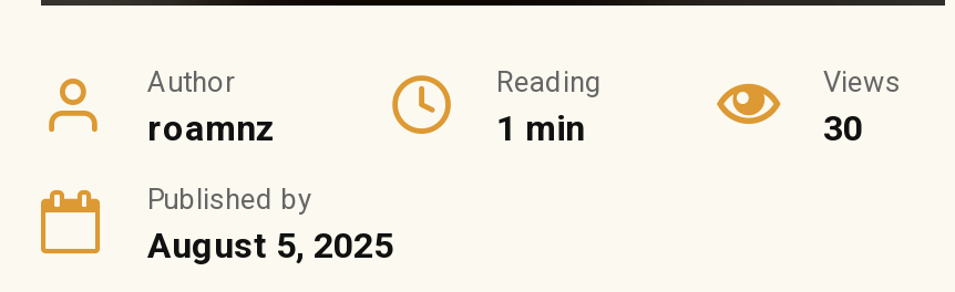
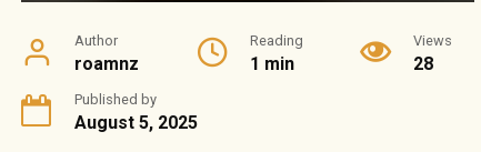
- 30
+ 28
